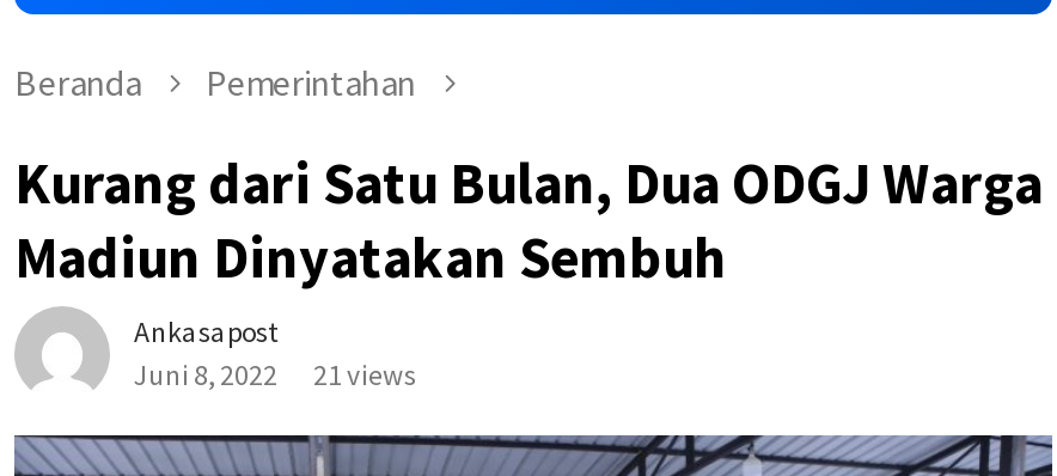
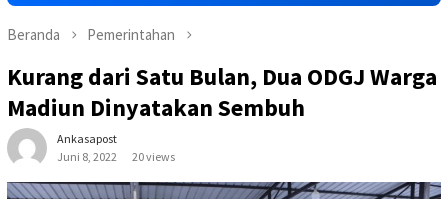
- Juni 8, 2022 21 views
+ Juni 8, 2022 20 views
